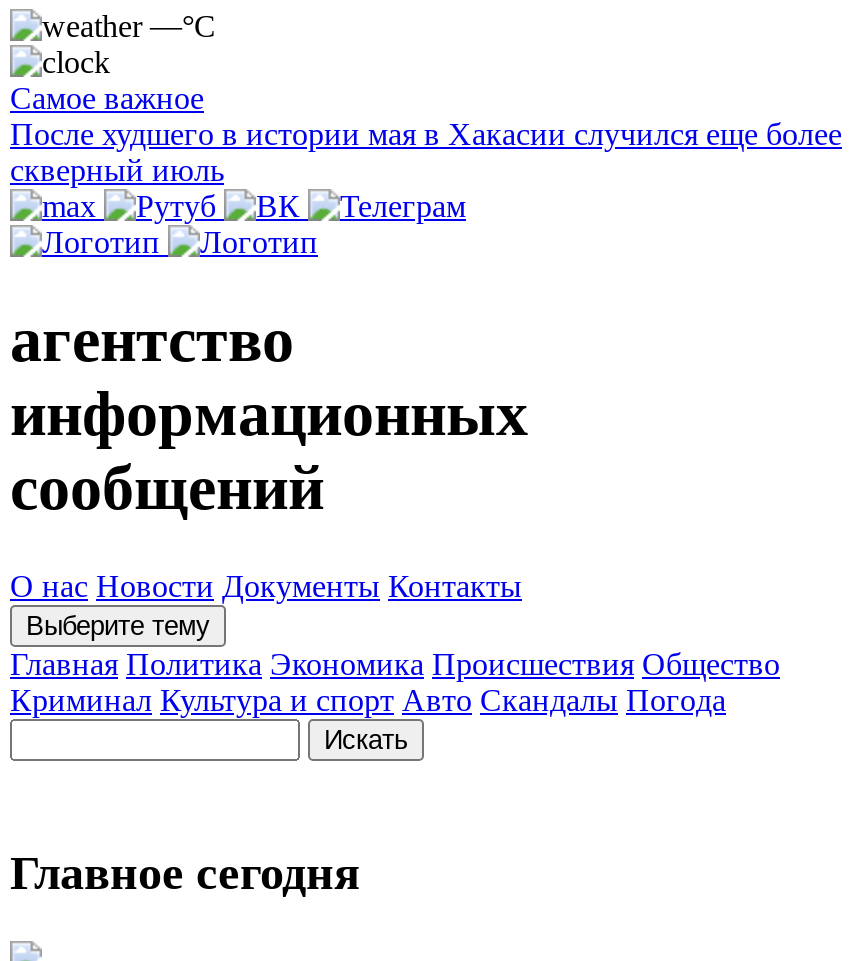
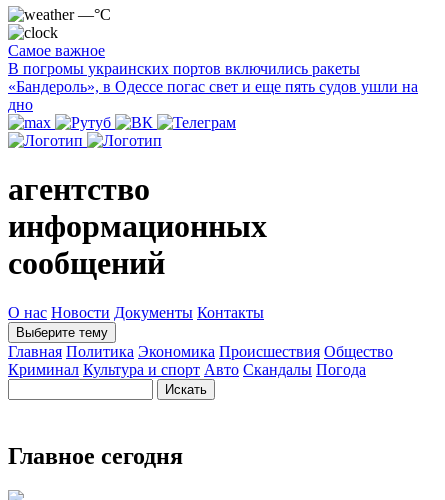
- После худшего в истории мая в Хакасии случился еще более
- скверный июль
+ В погромы украинских портов включились ракеты
+ «Бандероль», в Одессе погас свет и еще пять судов ушли на
+ дно
